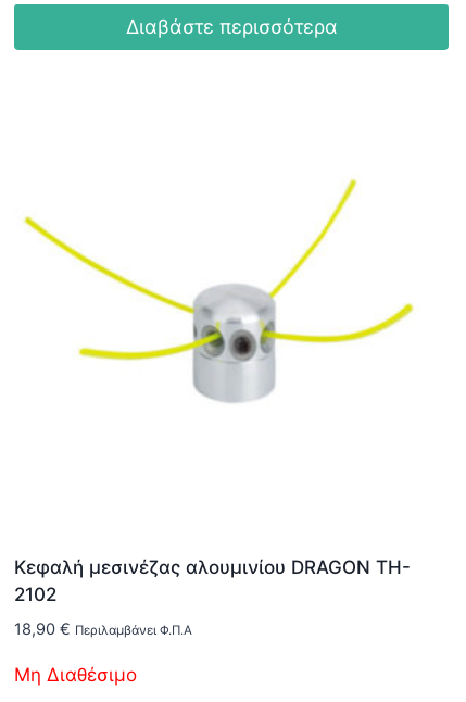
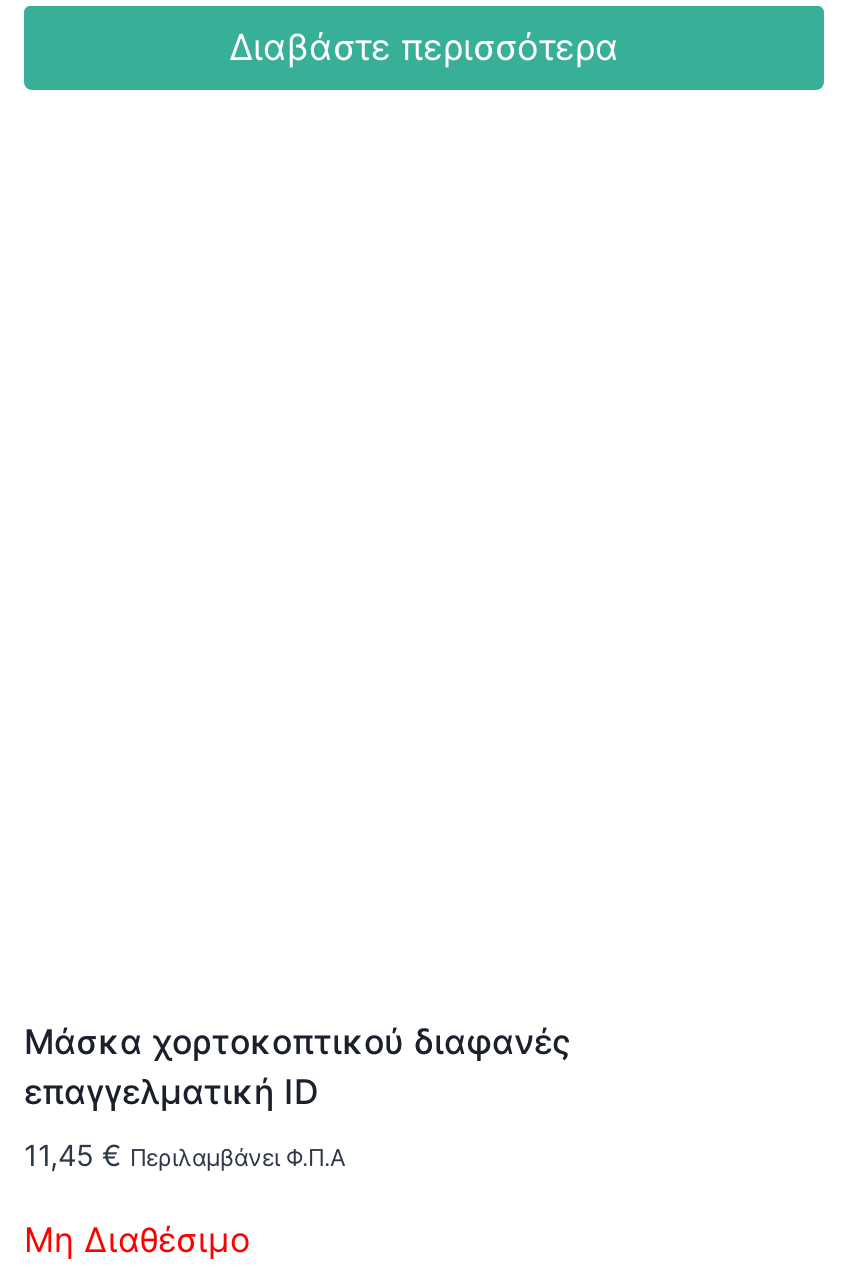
- [image]

- Κεφαλή μεσινέζας αλουμινίου DRAGON TH-
- 2102
+ Μάσκα χορτοκοπτικού διαφανές
+ επαγγελματική ID

- 18,90 € Περιλαμβάνει Φ.Π.Α
+ 11,45 € Περιλαμβάνει Φ.Π.Α
